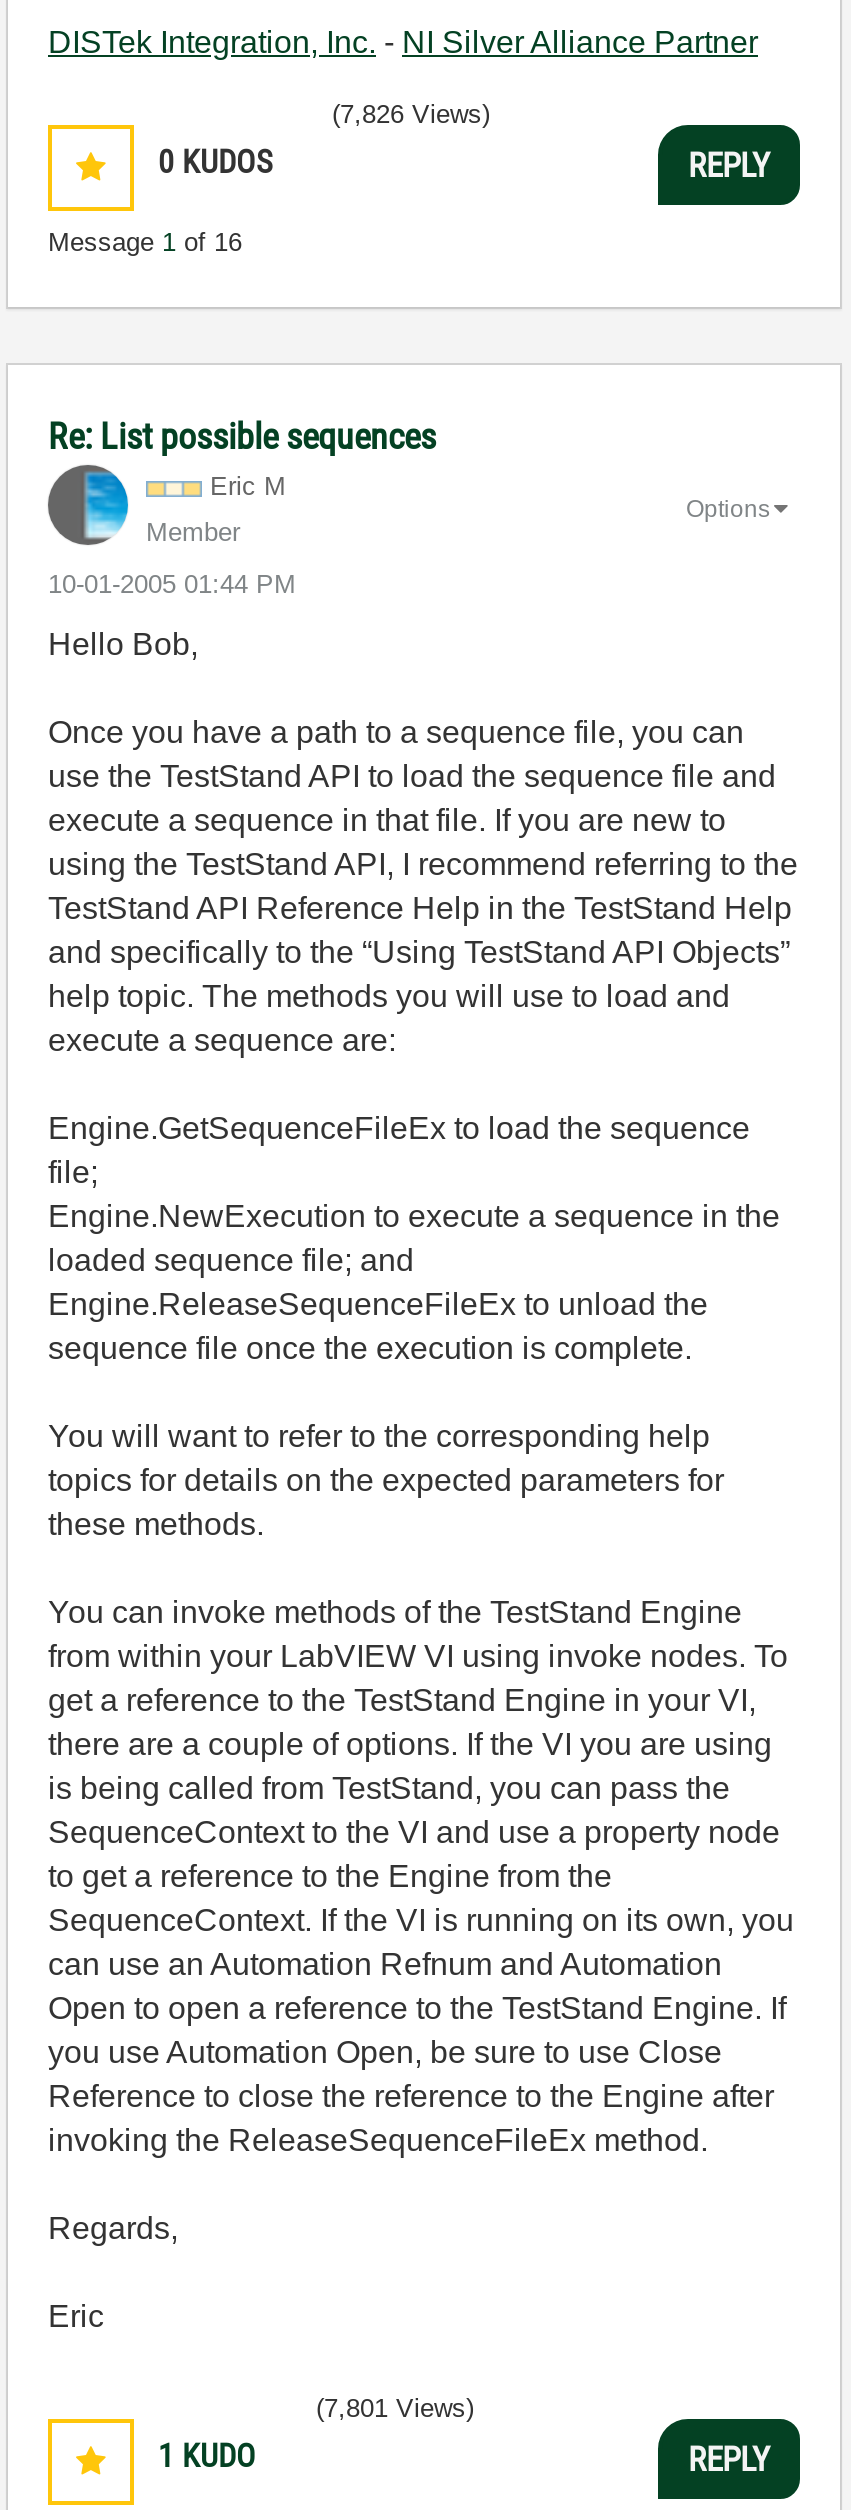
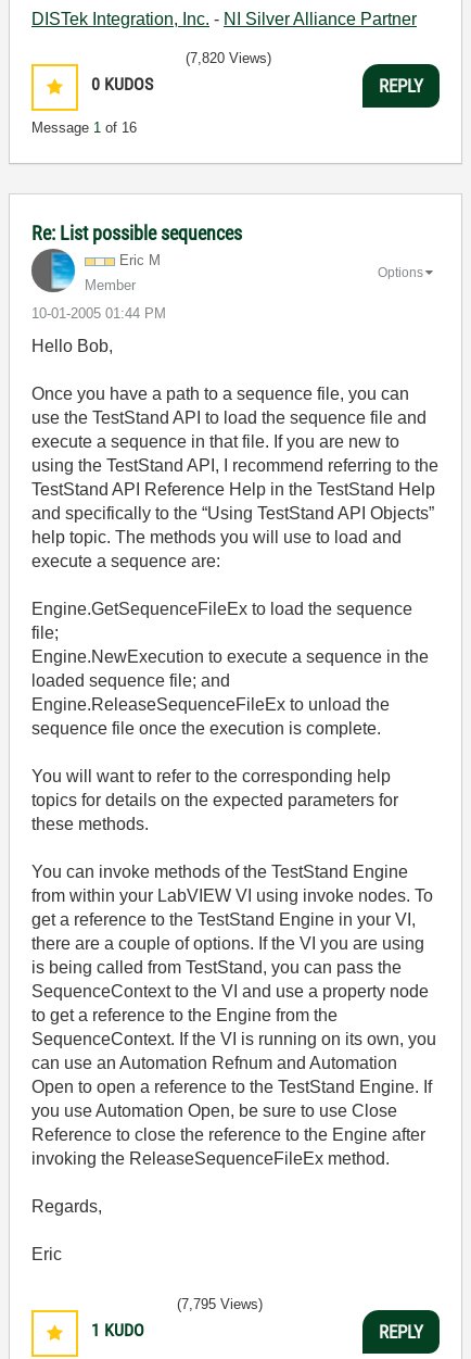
- (7,826 Views)
+ (7,820 Views)

- (7,801 Views)
+ (7,795 Views)
